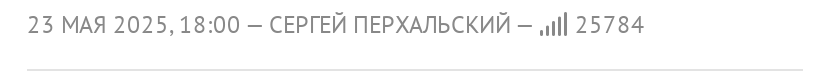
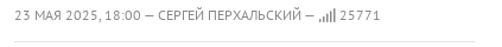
- 23 МАЯ 2025, 18:00 — СЕРГЕЙ ПЕРХАЛЬСКИЙ — 25784
+ 23 МАЯ 2025, 18:00 — СЕРГЕЙ ПЕРХАЛЬСКИЙ — 25771
